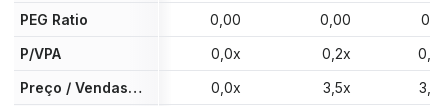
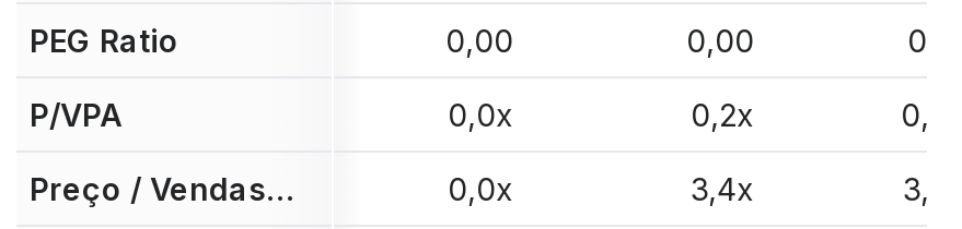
- 3,5x
+ 3,4x
